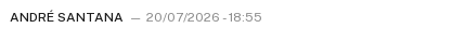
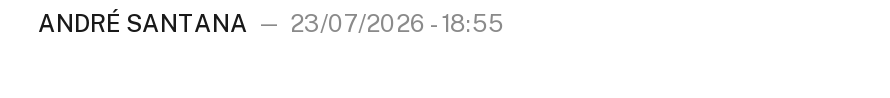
- ANDRÉ SANTANA 20/07/2026 - 18:55
+ ANDRÉ SANTANA 23/07/2026 - 18:55
